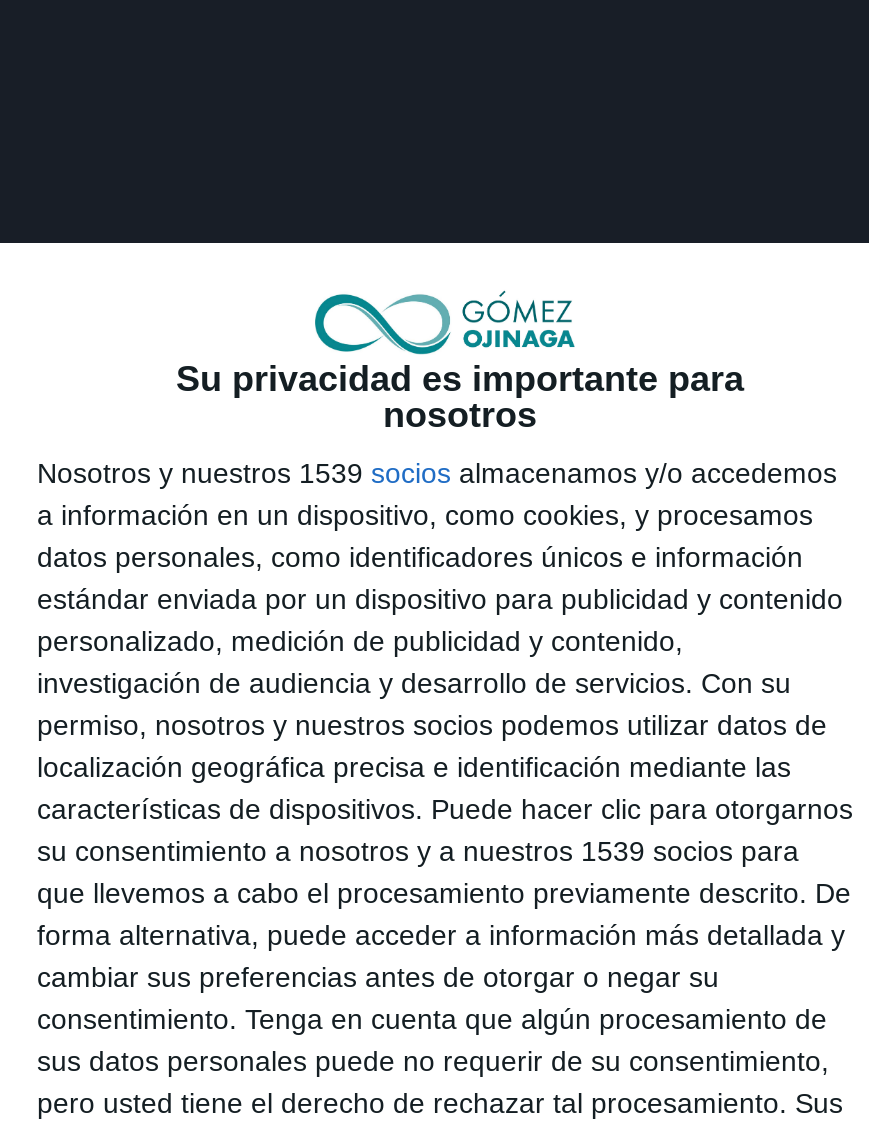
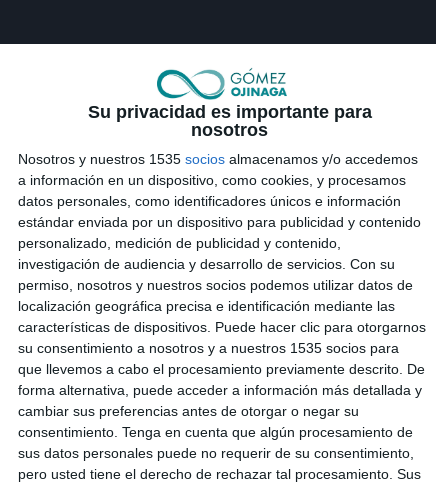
- Nosotros y nuestros 1539 socios almacenamos y/o accedemos
+ Nosotros y nuestros 1535 socios almacenamos y/o accedemos

- su consentimiento a nosotros y a nuestros 1539 socios para
+ su consentimiento a nosotros y a nuestros 1535 socios para
